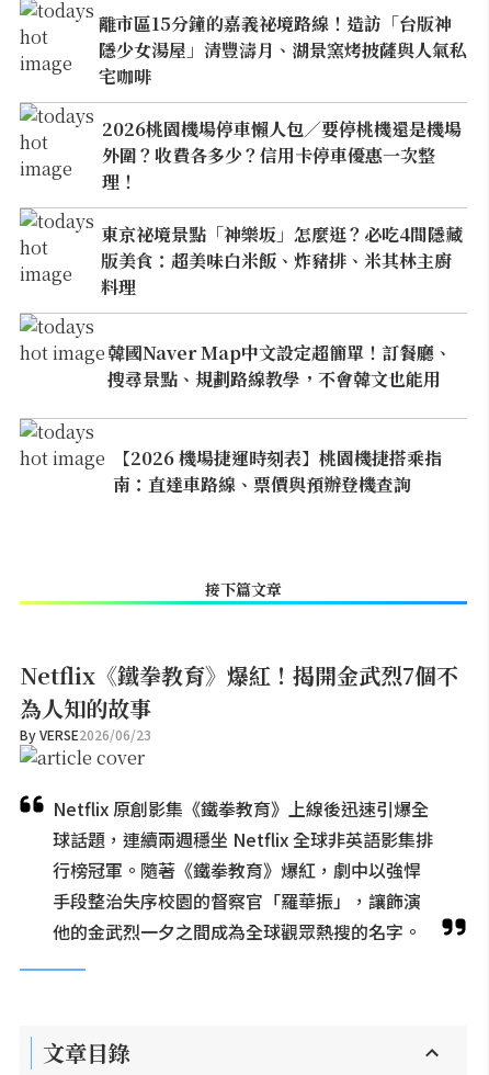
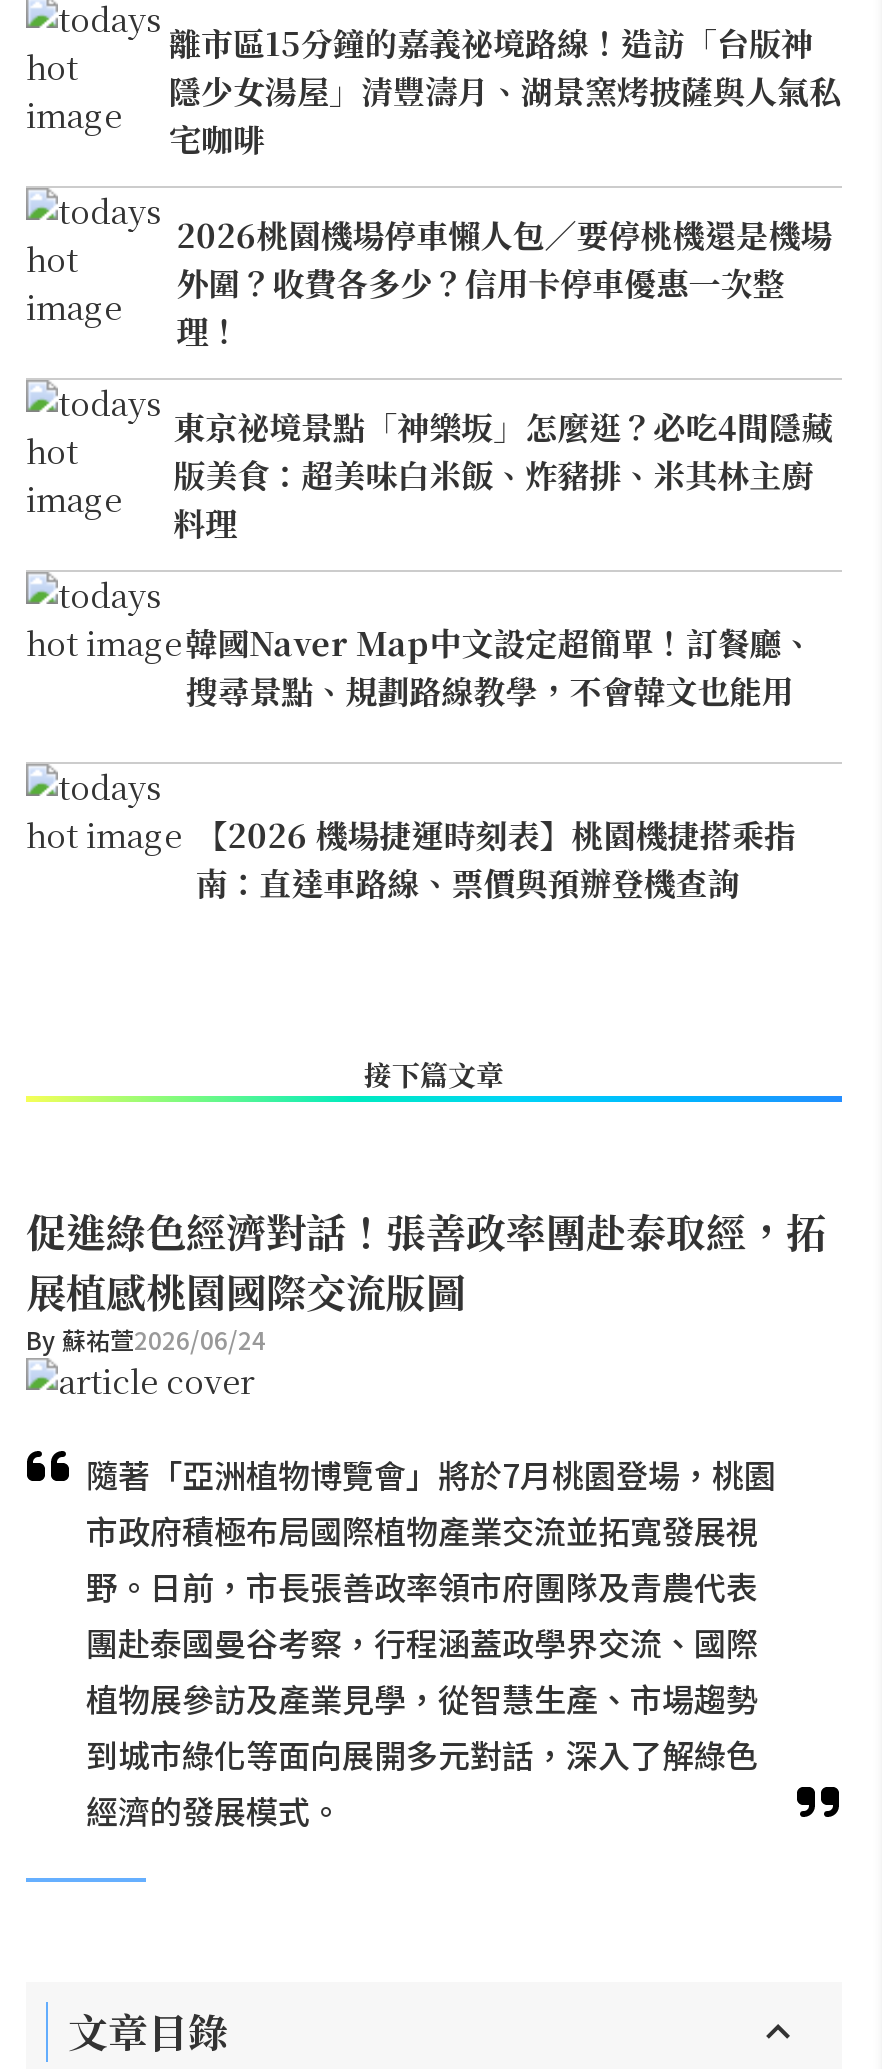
- Netflix《鐵拳教育》爆紅！揭開金武烈7個不
- 為人知的故事
- By VERSE2026/06/23
+ 促進綠色經濟對話！張善政率團赴泰取經，拓
+ 展植感桃園國際交流版圖
+ By 蘇祐萱2026/06/24

- Netflix 原創影集《鐵拳教育》上線後迅速引爆全
- 球話題，連續兩週穩坐 Netflix 全球非英語影集排
- 行榜冠軍。隨著《鐵拳教育》爆紅，劇中以強悍
- 手段整治失序校園的督察官「羅華振」，讓飾演
- 他的金武烈一夕之間成為全球觀眾熱搜的名字。
+ 隨著「亞洲植物博覽會」將於7月桃園登場，桃園
+ 市政府積極布局國際植物產業交流並拓寬發展視
+ 野。日前，市長張善政率領市府團隊及青農代表
+ 團赴泰國曼谷考察，行程涵蓋政學界交流、國際
+ 植物展參訪及產業見學，從智慧生產、市場趨勢
+ 到城市綠化等面向展開多元對話，深入了解綠色
+ 經濟的發展模式。
